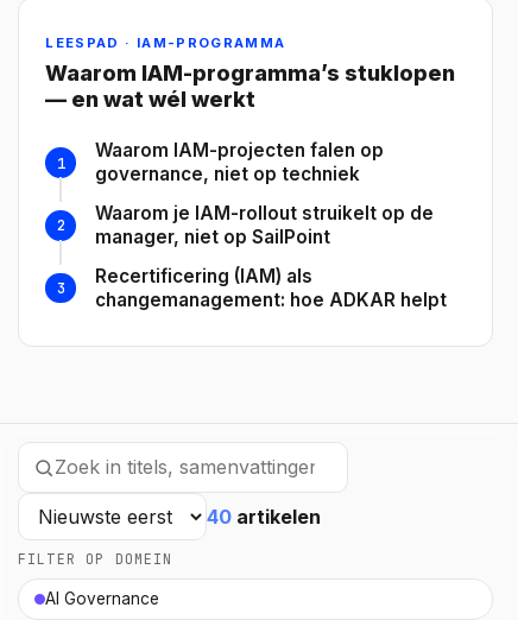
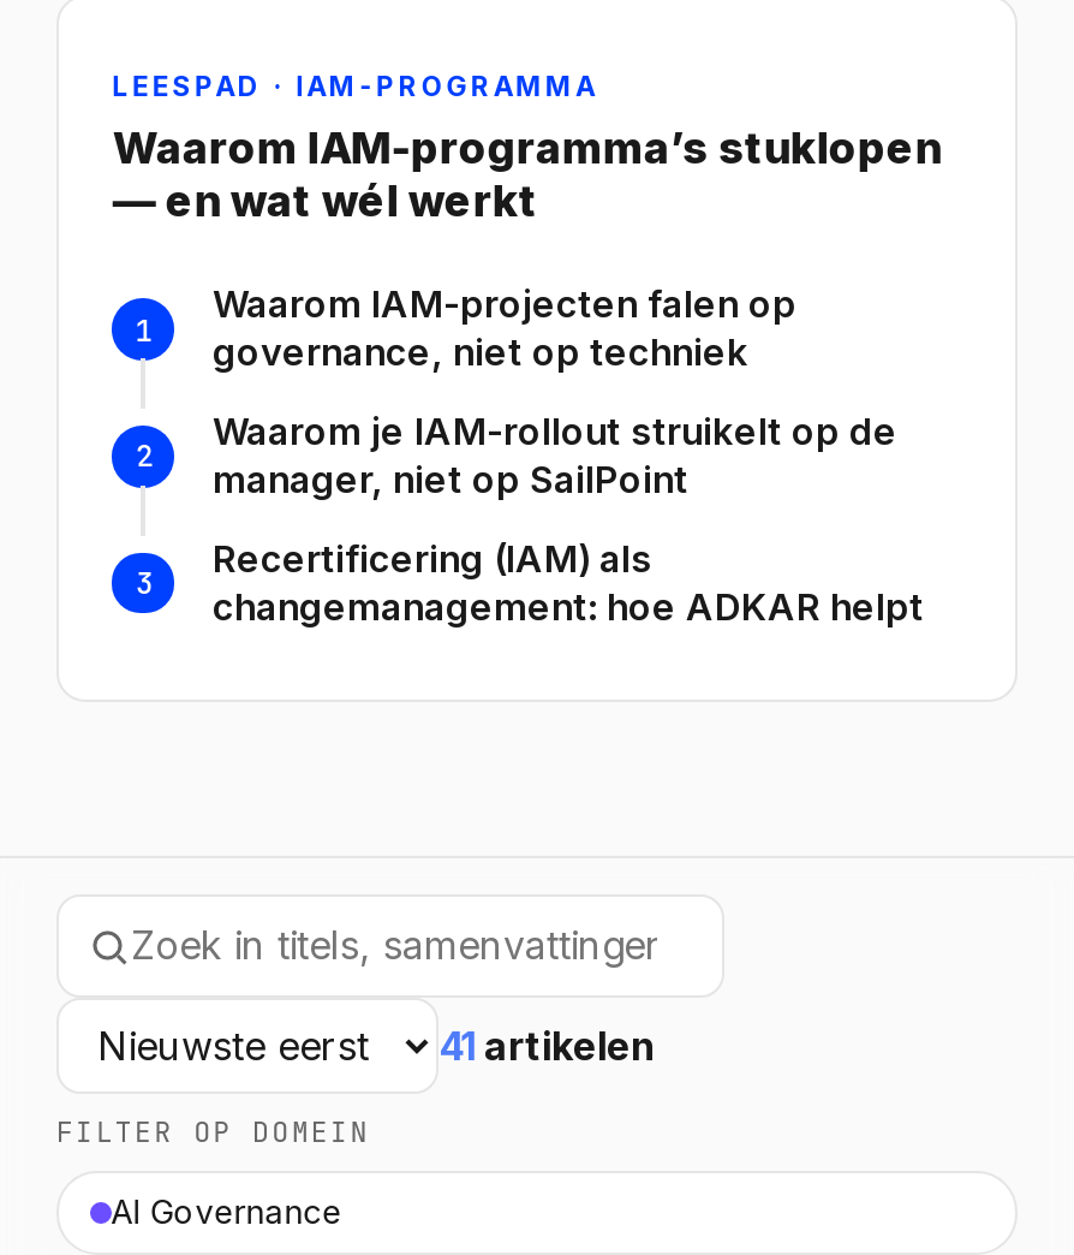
- 40 artikelen
+ 41 artikelen
